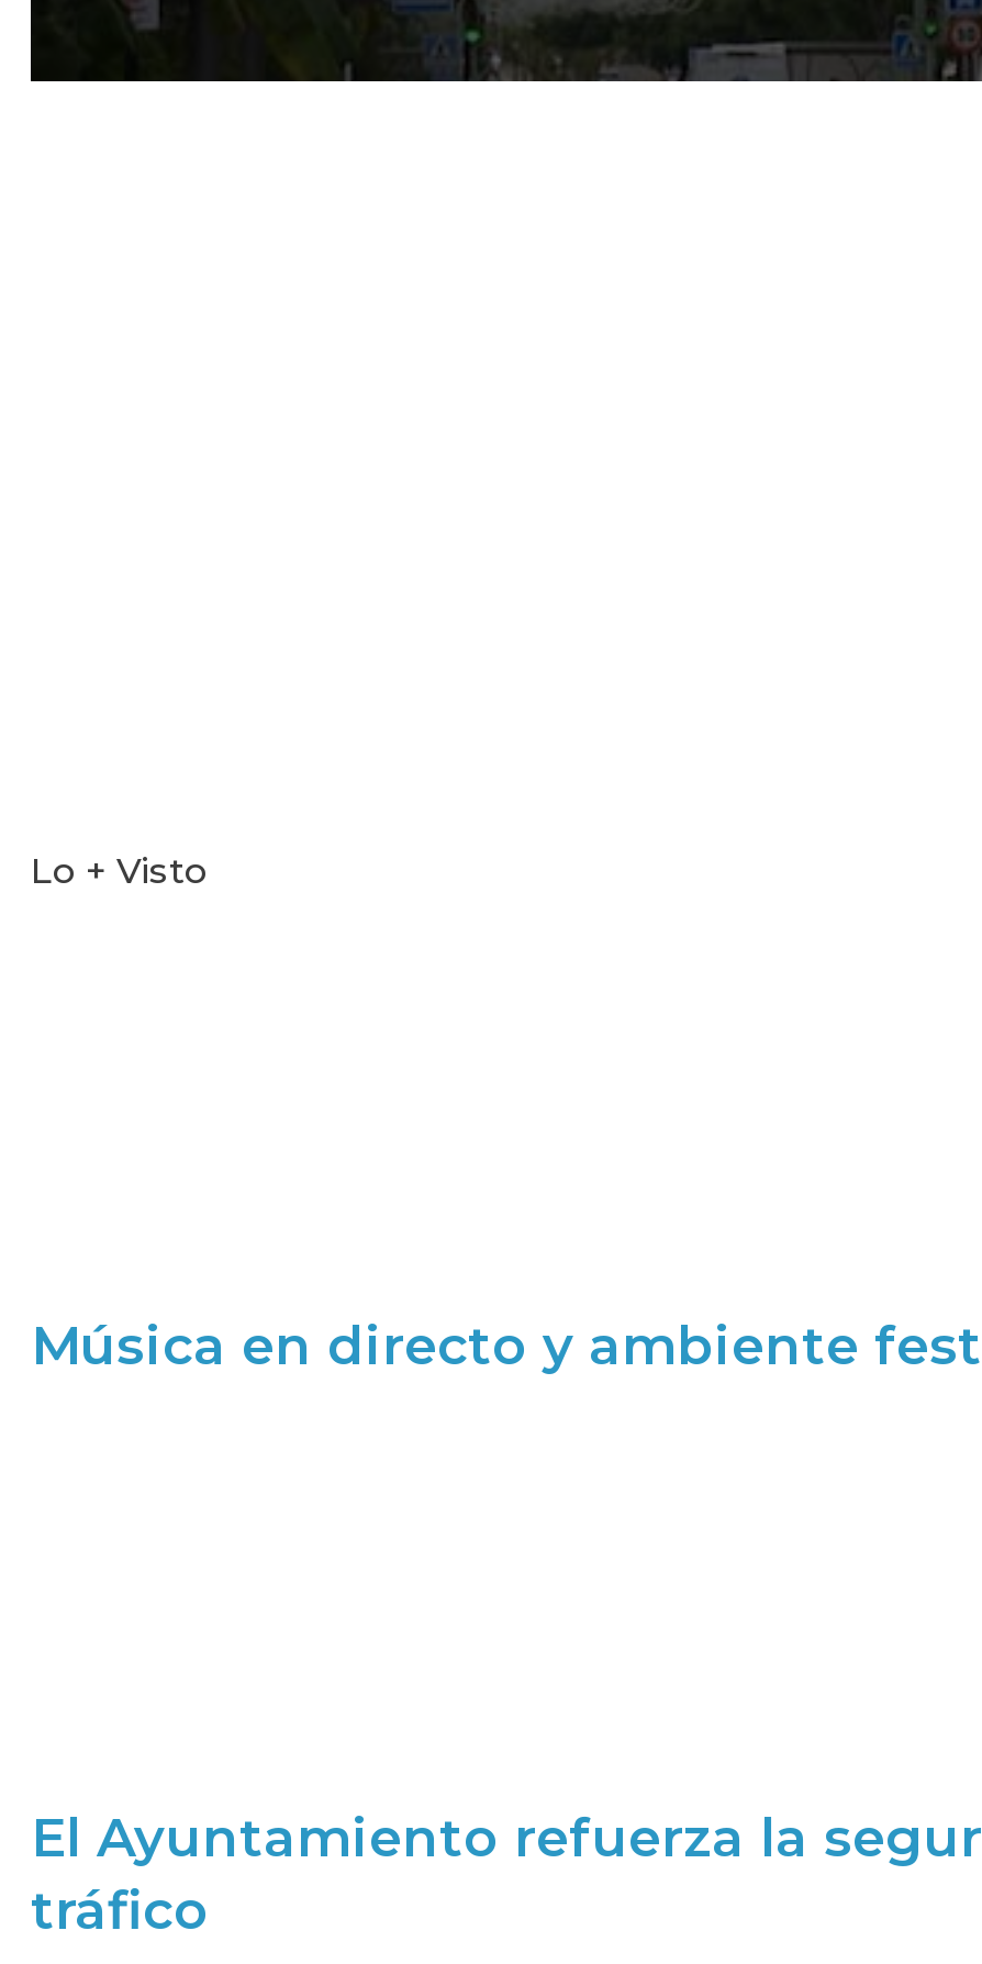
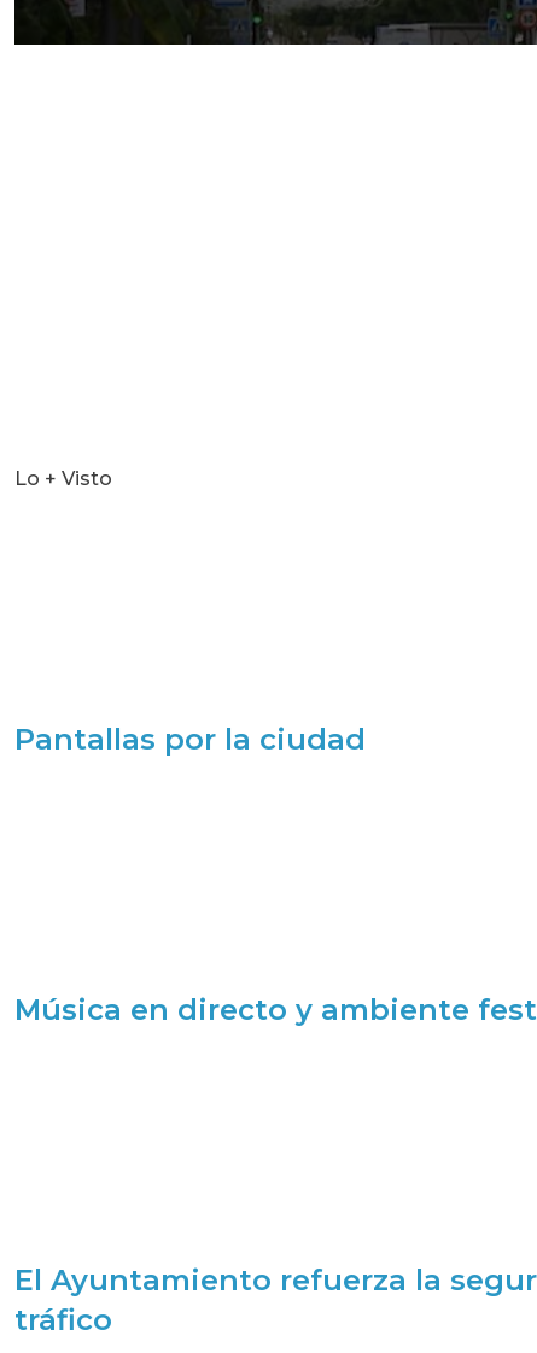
+ Pantallas por la ciudad
